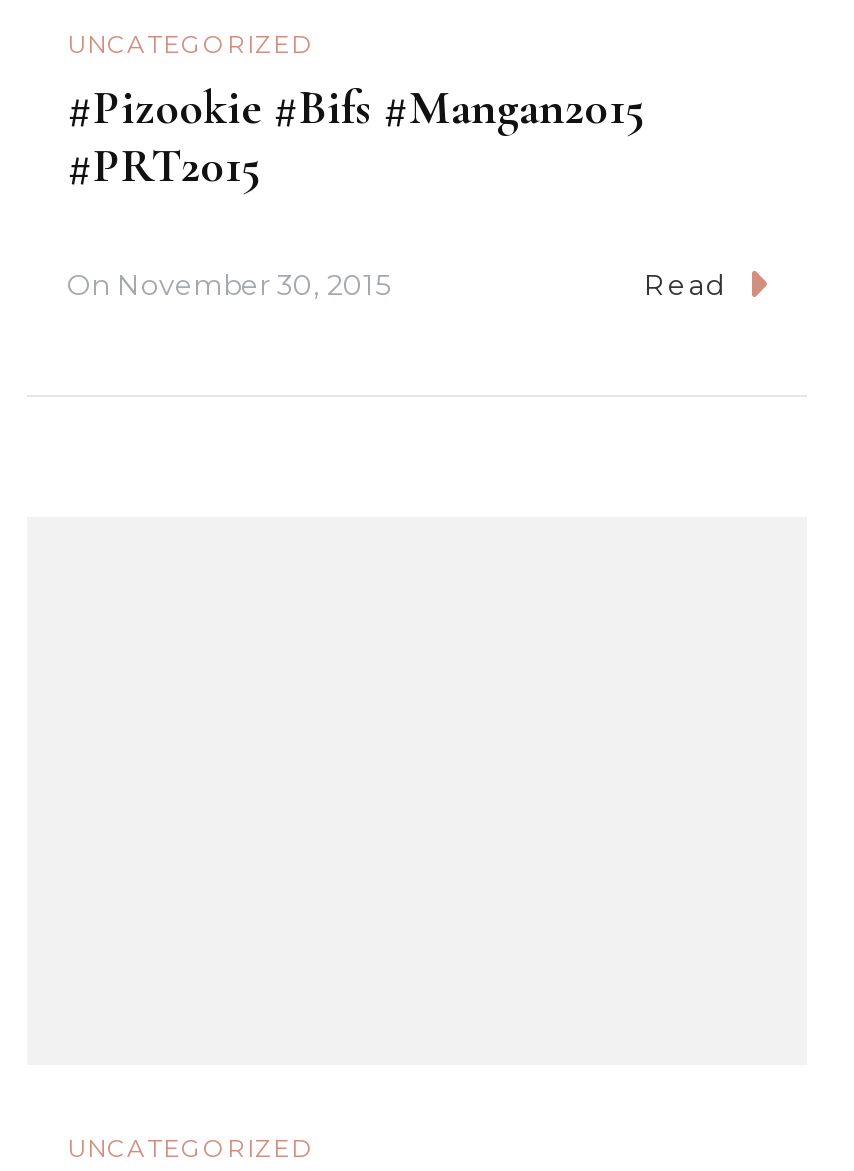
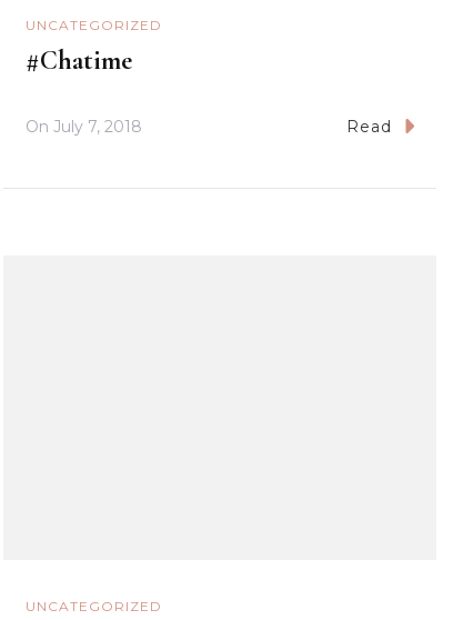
- #Pizookie #Bifs #Mangan2015
- #PRT2015
+ #Chatime

- On November 30, 2015
+ On July 7, 2018
